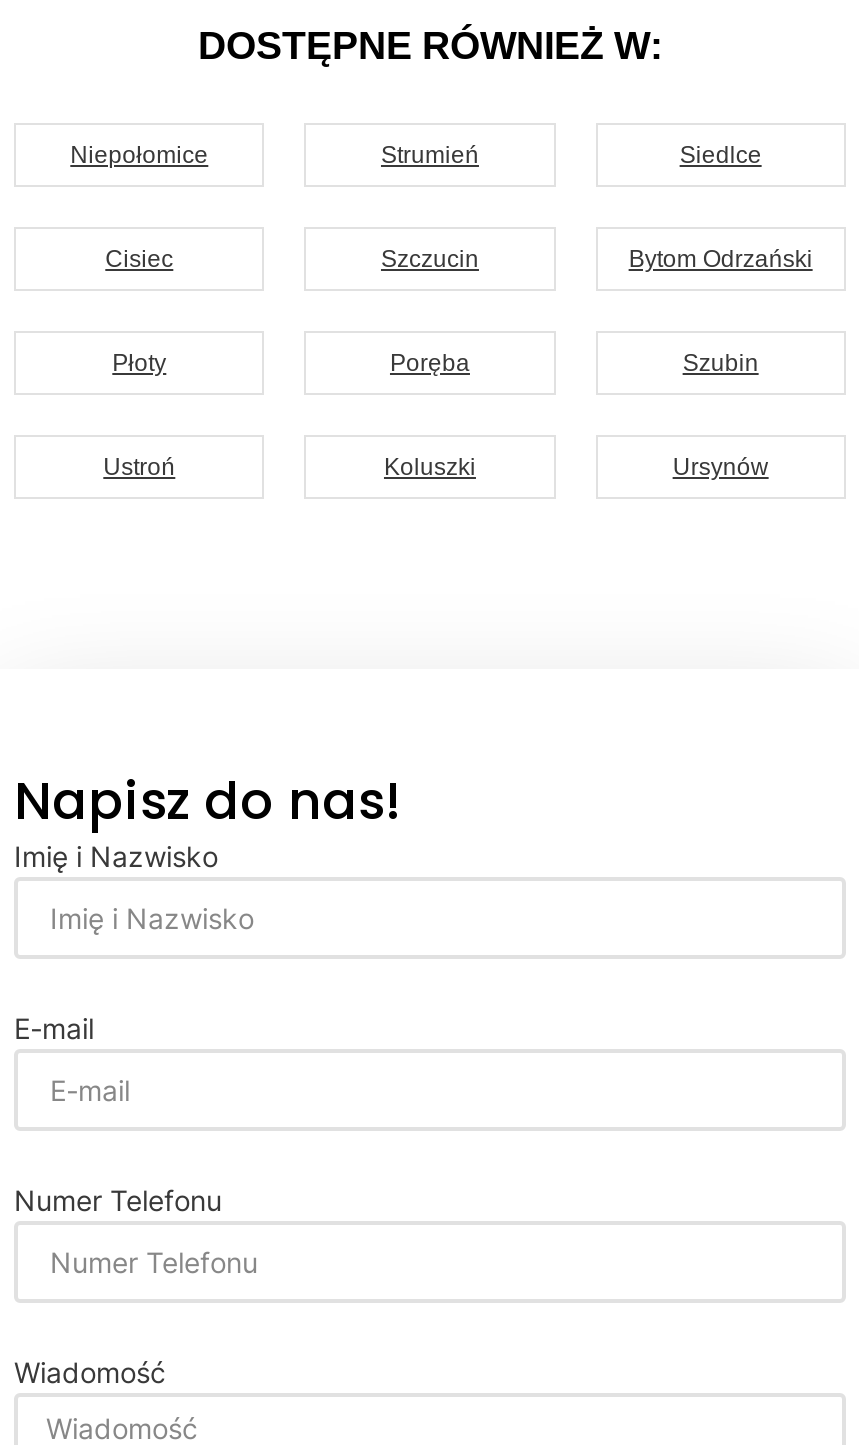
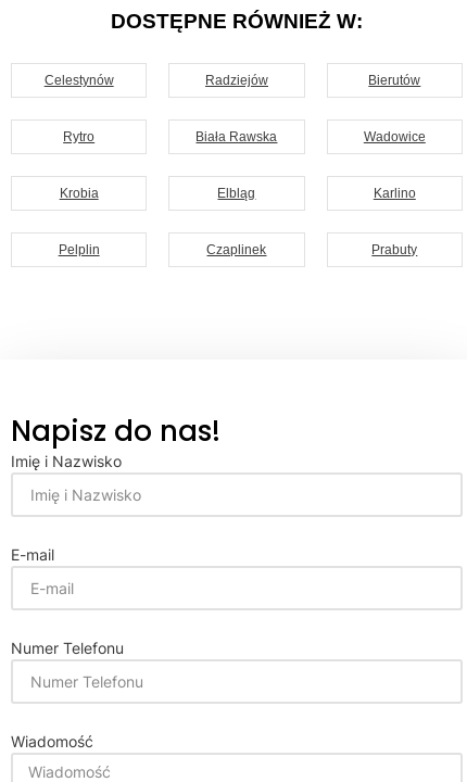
- Niepołomice
- Strumień
- Siedlce
+ Celestynów
+ Radziejów
+ Bierutów

- Cisiec
- Szczucin
- Bytom Odrzański
+ Rytro
+ Biała Rawska
+ Wadowice

- Płoty
- Poręba
- Szubin
+ Krobia
+ Elbląg
+ Karlino

- Ustroń
- Koluszki
- Ursynów
+ Pelplin
+ Czaplinek
+ Prabuty
